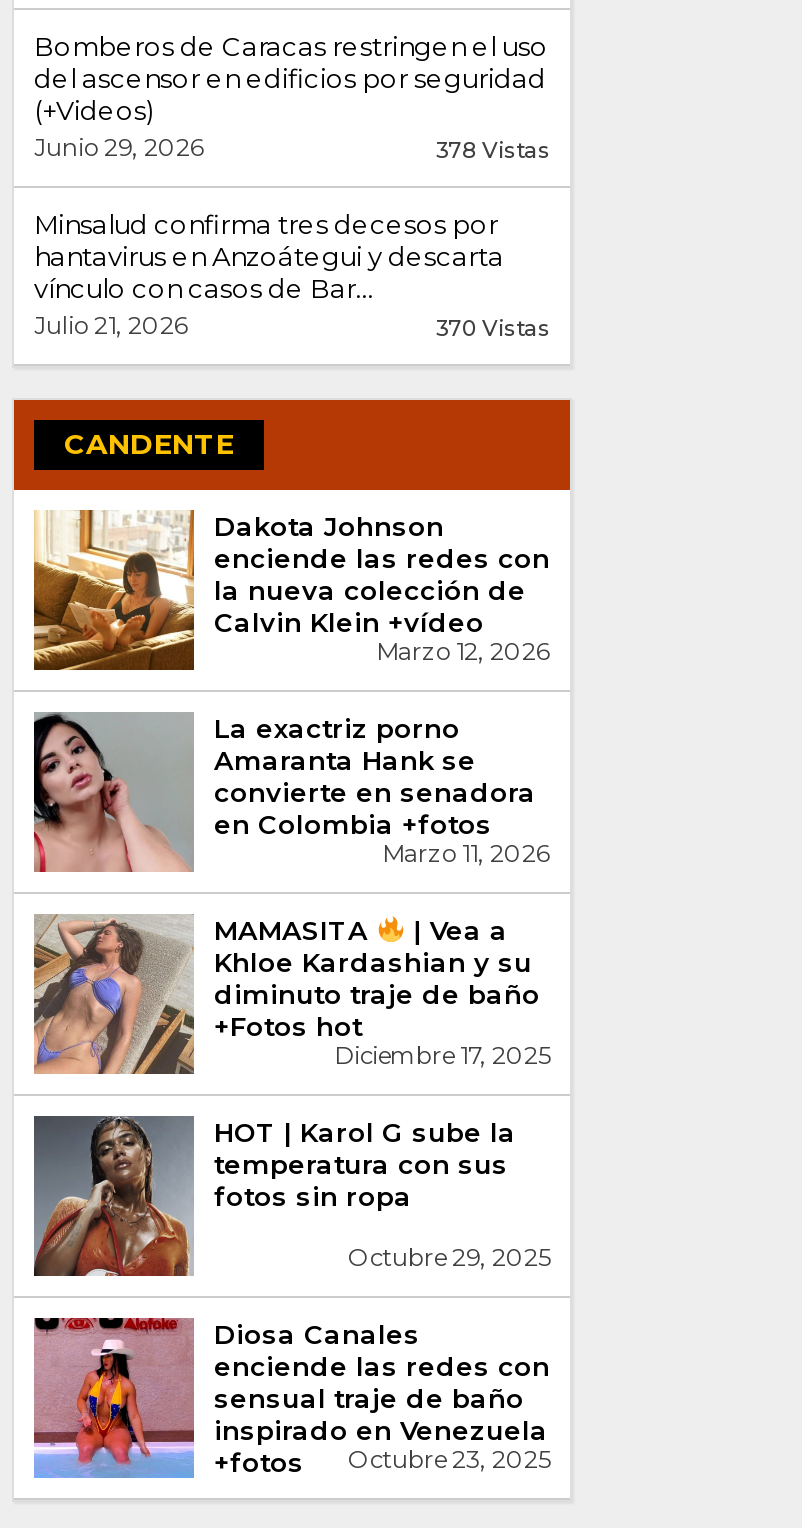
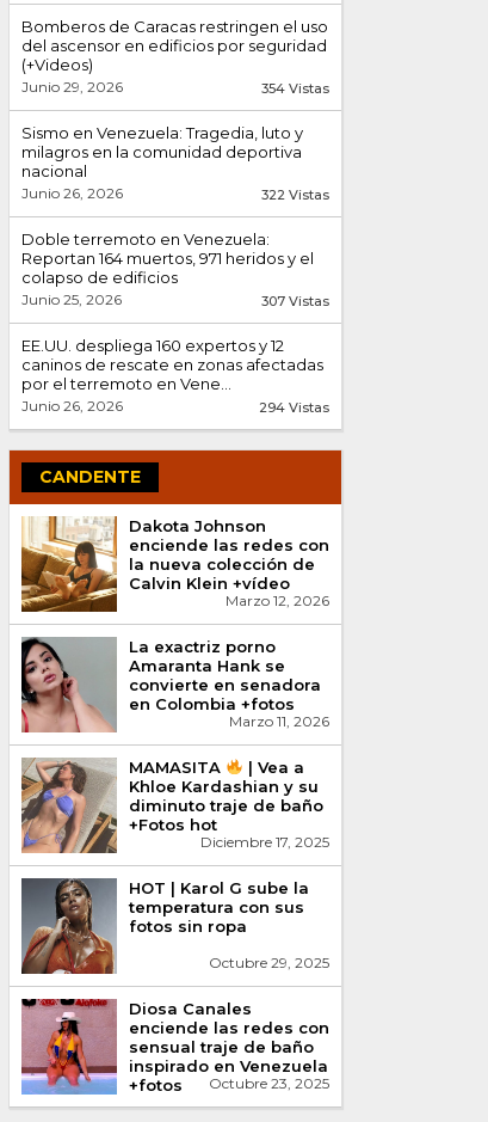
- 378 Vistas
- Minsalud confirma tres decesos por
- hantavirus en Anzoátegui y descarta
- vínculo con casos de Bar...
- Julio 21, 2026
- 370 Vistas
+ 354 Vistas
+ Sismo en Venezuela: Tragedia, luto y
+ milagros en la comunidad deportiva
+ nacional
+ Junio 26, 2026
+ 322 Vistas
+ Doble terremoto en Venezuela:
+ Reportan 164 muertos, 971 heridos y el
+ colapso de edificios
+ Junio 25, 2026
+ 307 Vistas
+ EE.UU. despliega 160 expertos y 12
+ caninos de rescate en zonas afectadas
+ por el terremoto en Vene...
+ Junio 26, 2026
+ 294 Vistas
